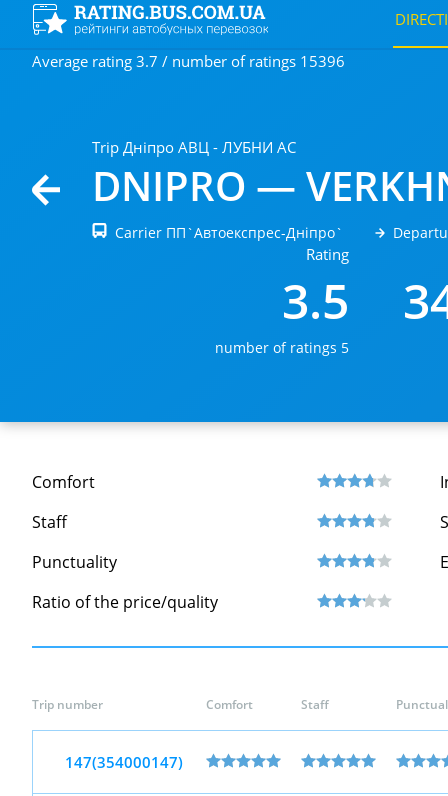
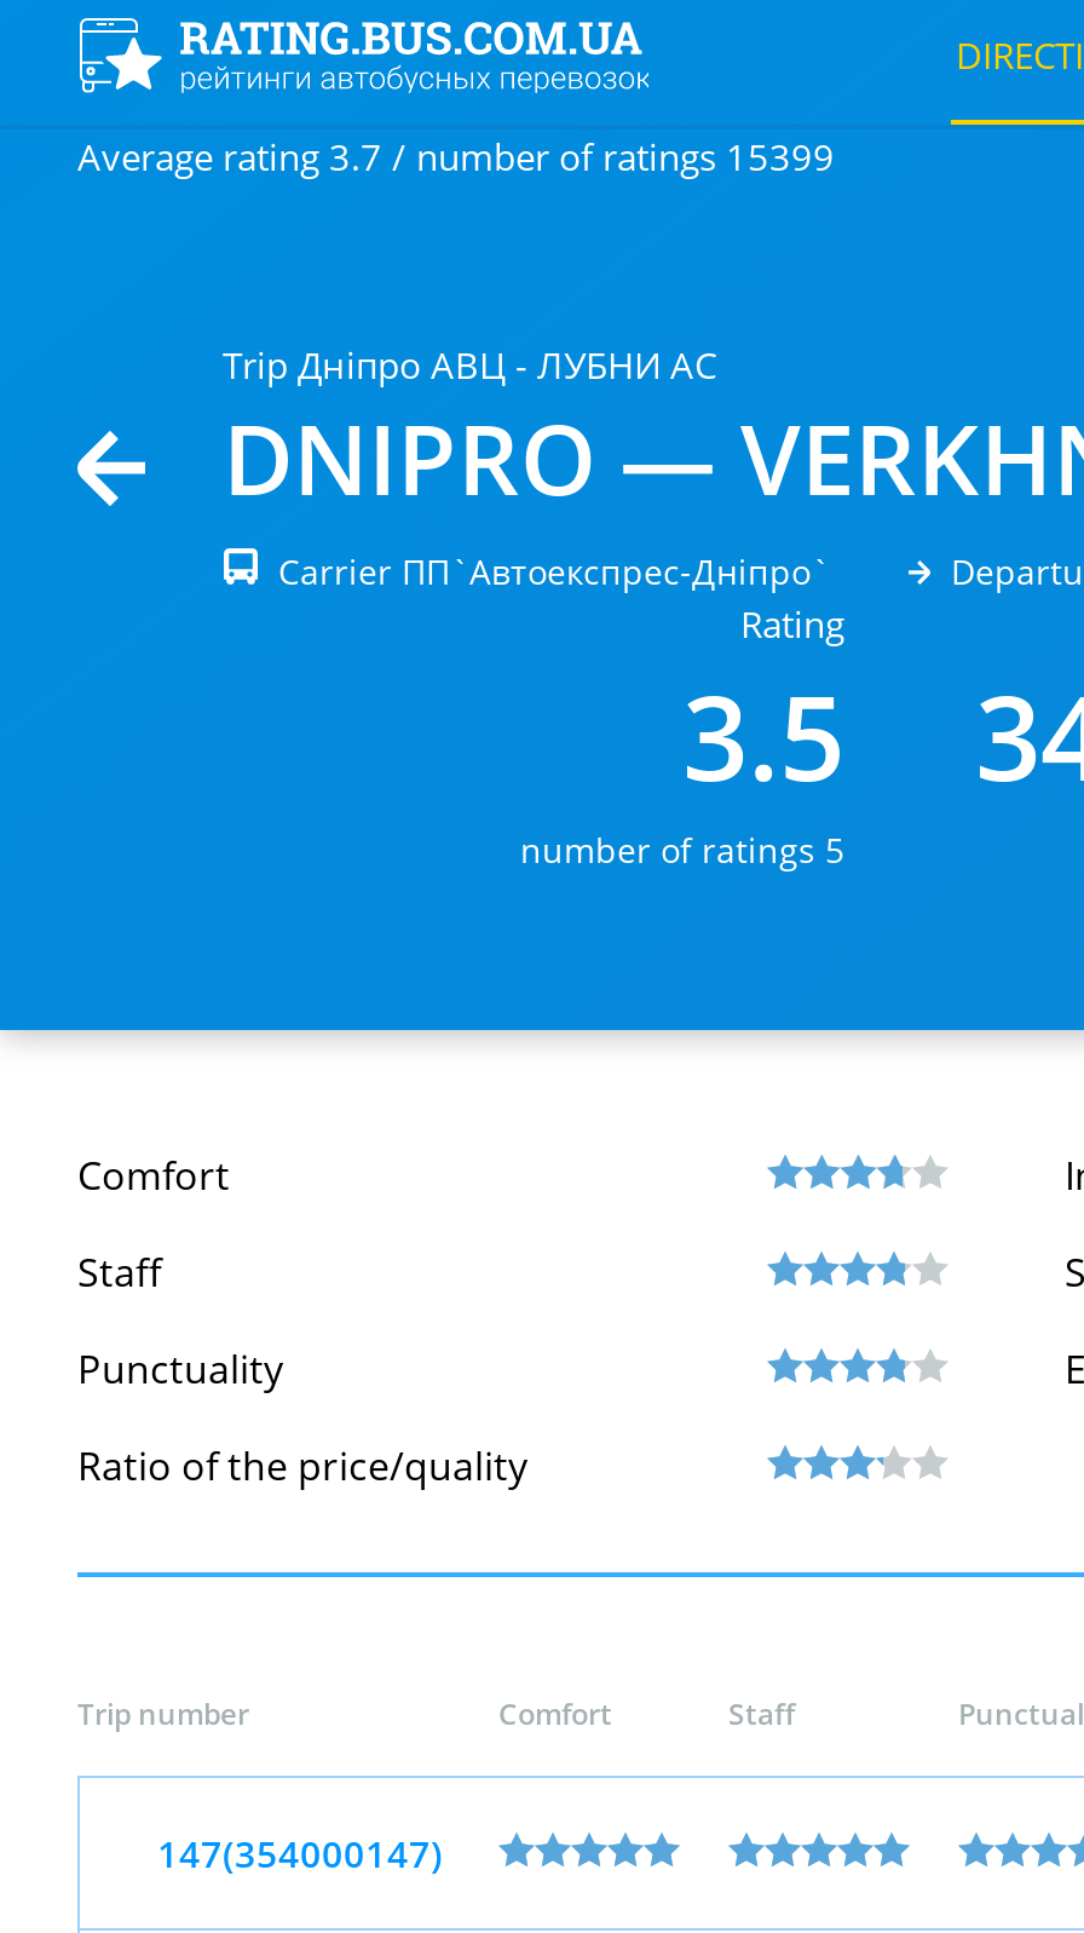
- Average rating 3.7 / number of ratings 15396
+ Average rating 3.7 / number of ratings 15399
